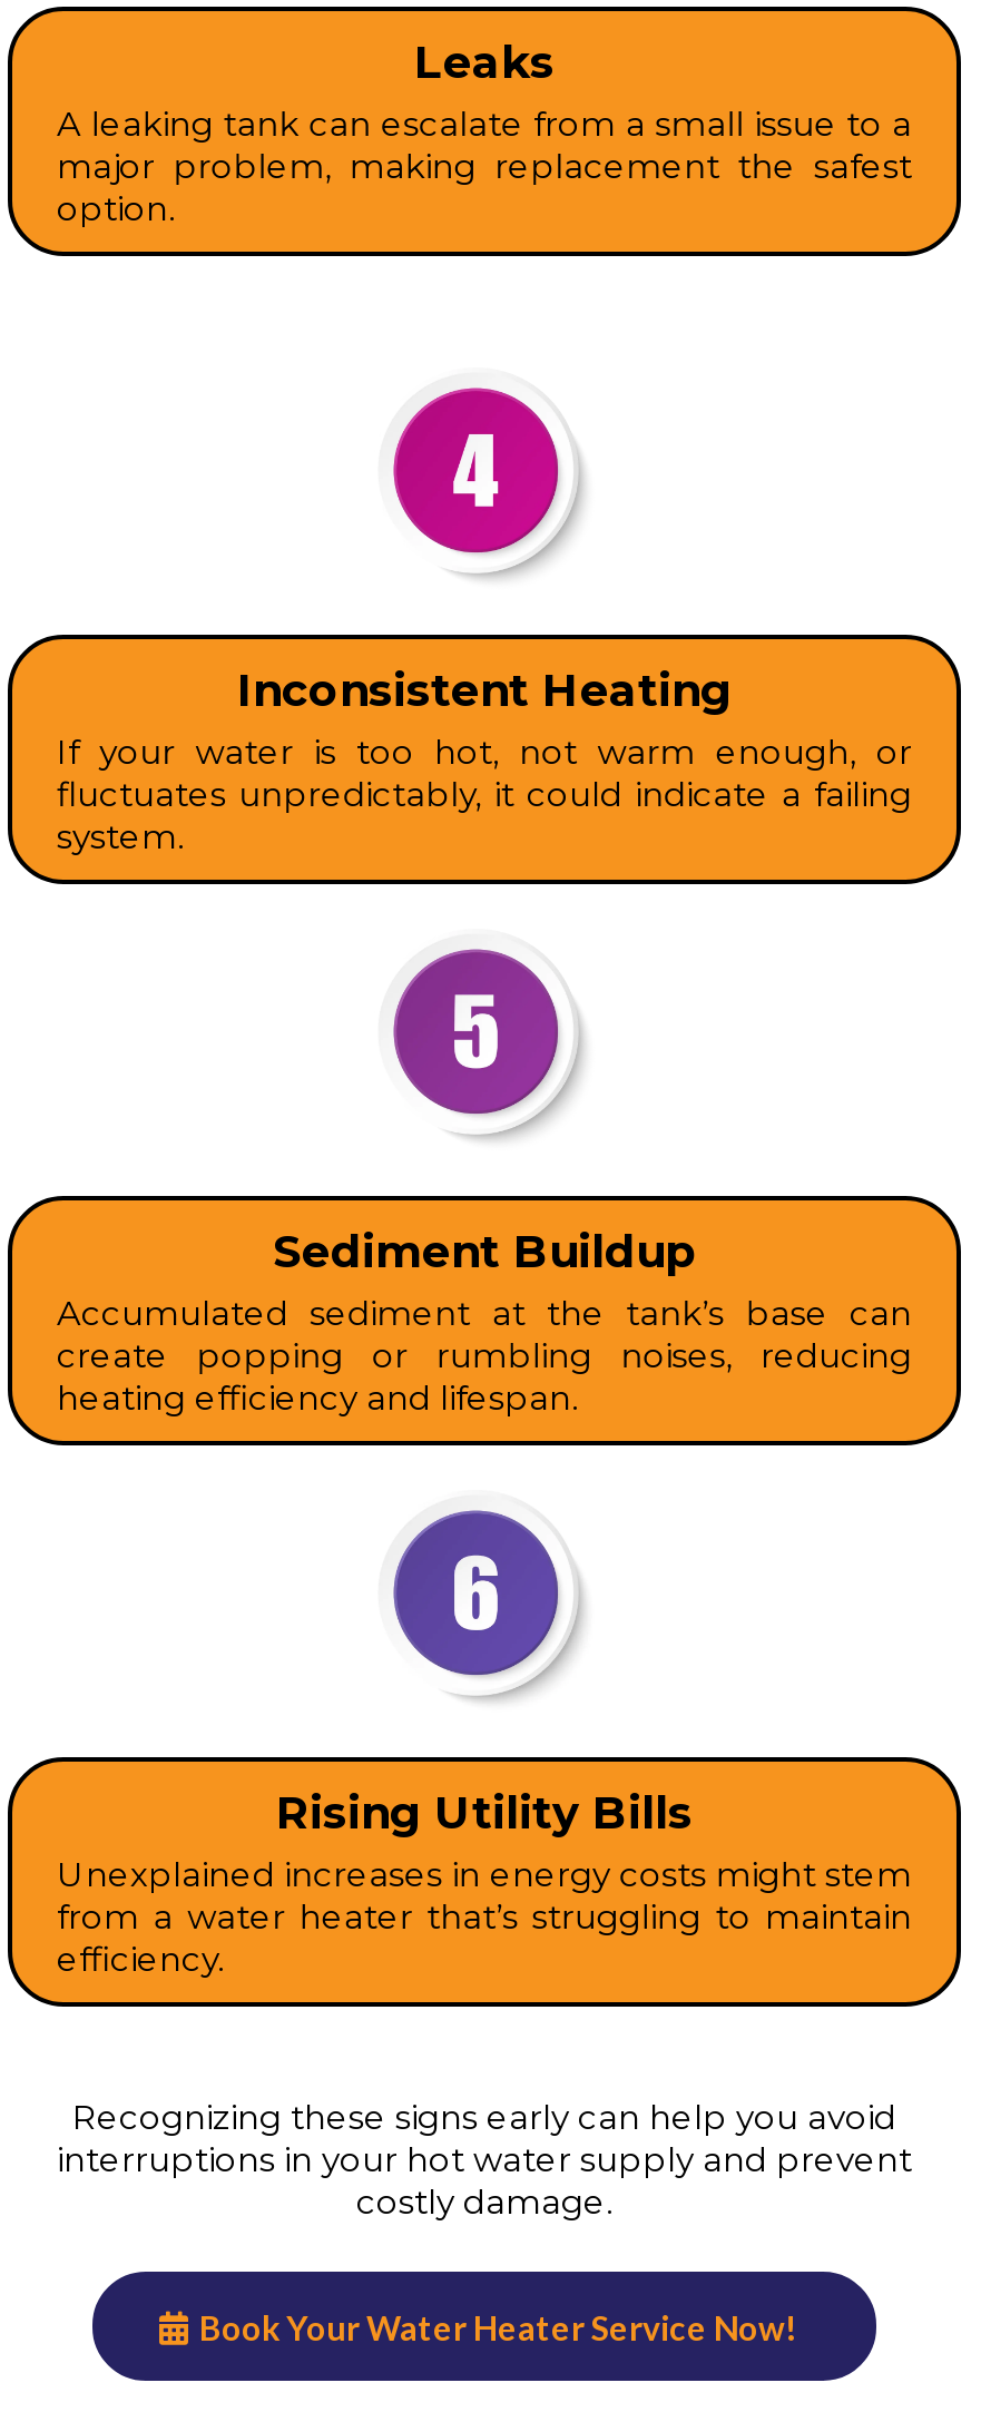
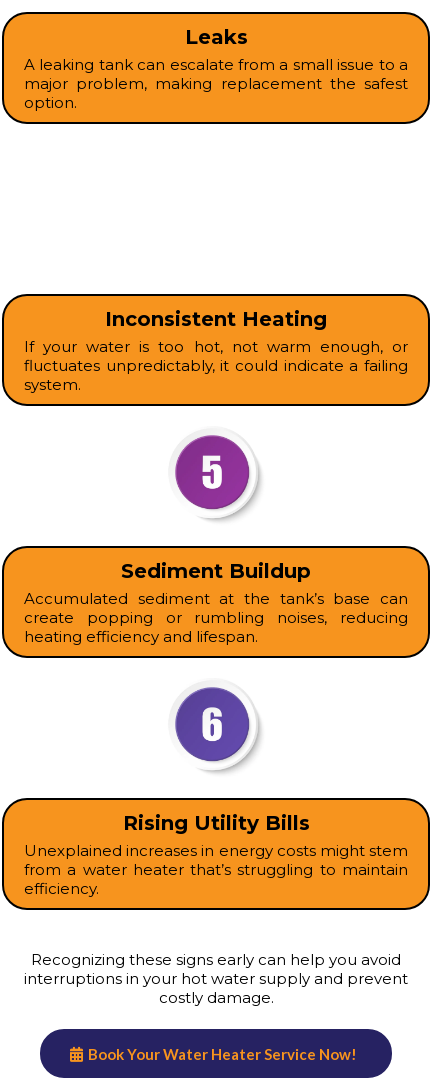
- [image]
